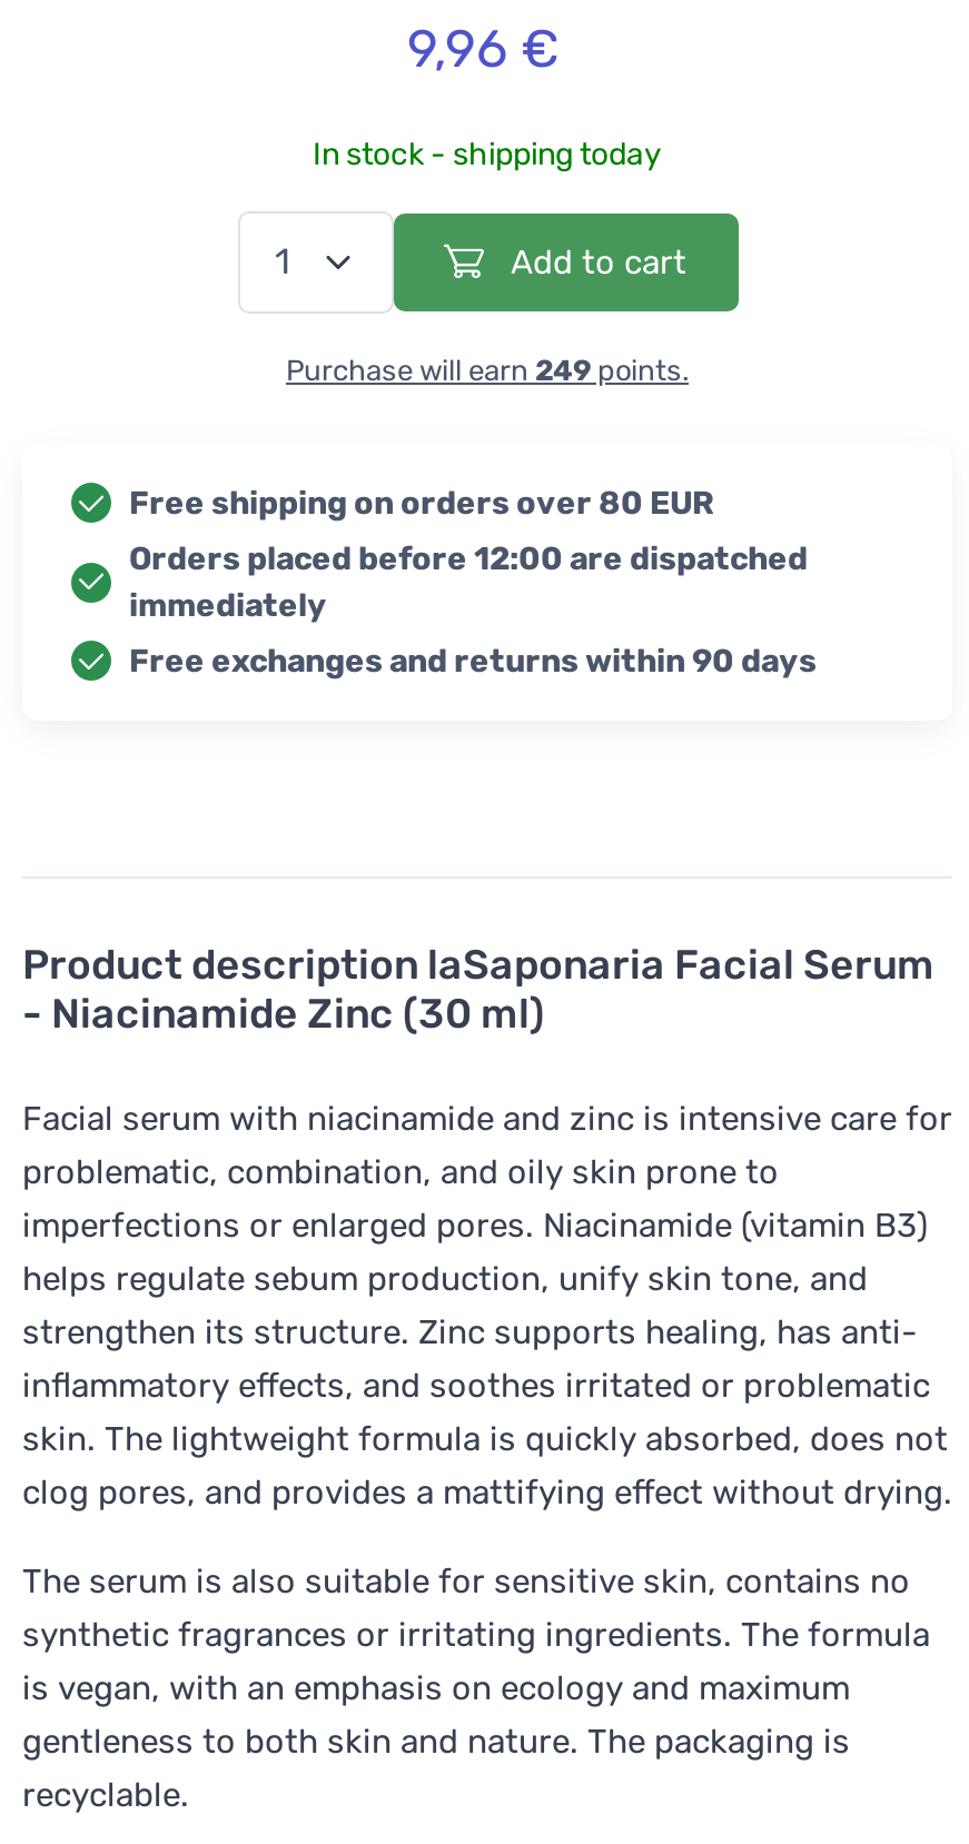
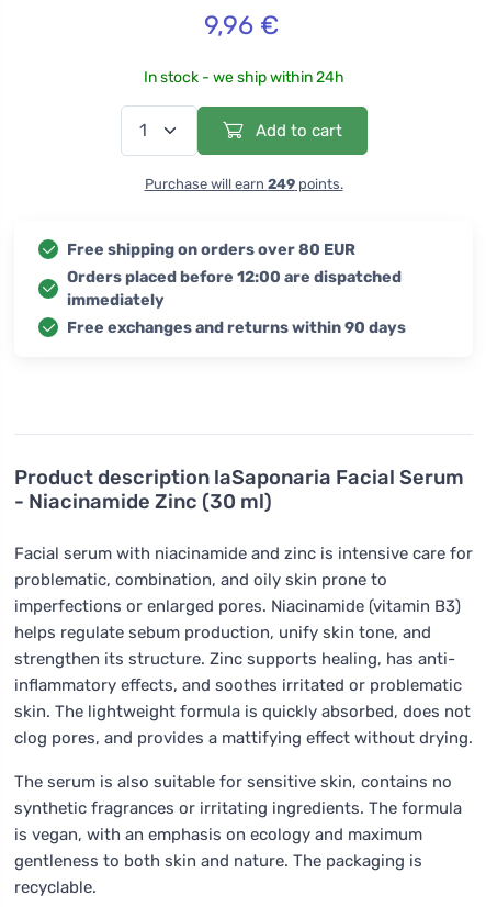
- In stock - shipping today
+ In stock - we ship within 24h
